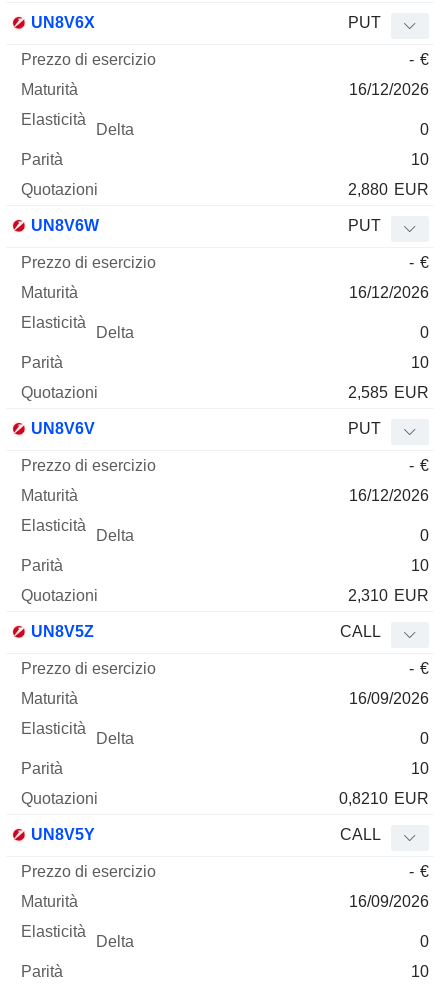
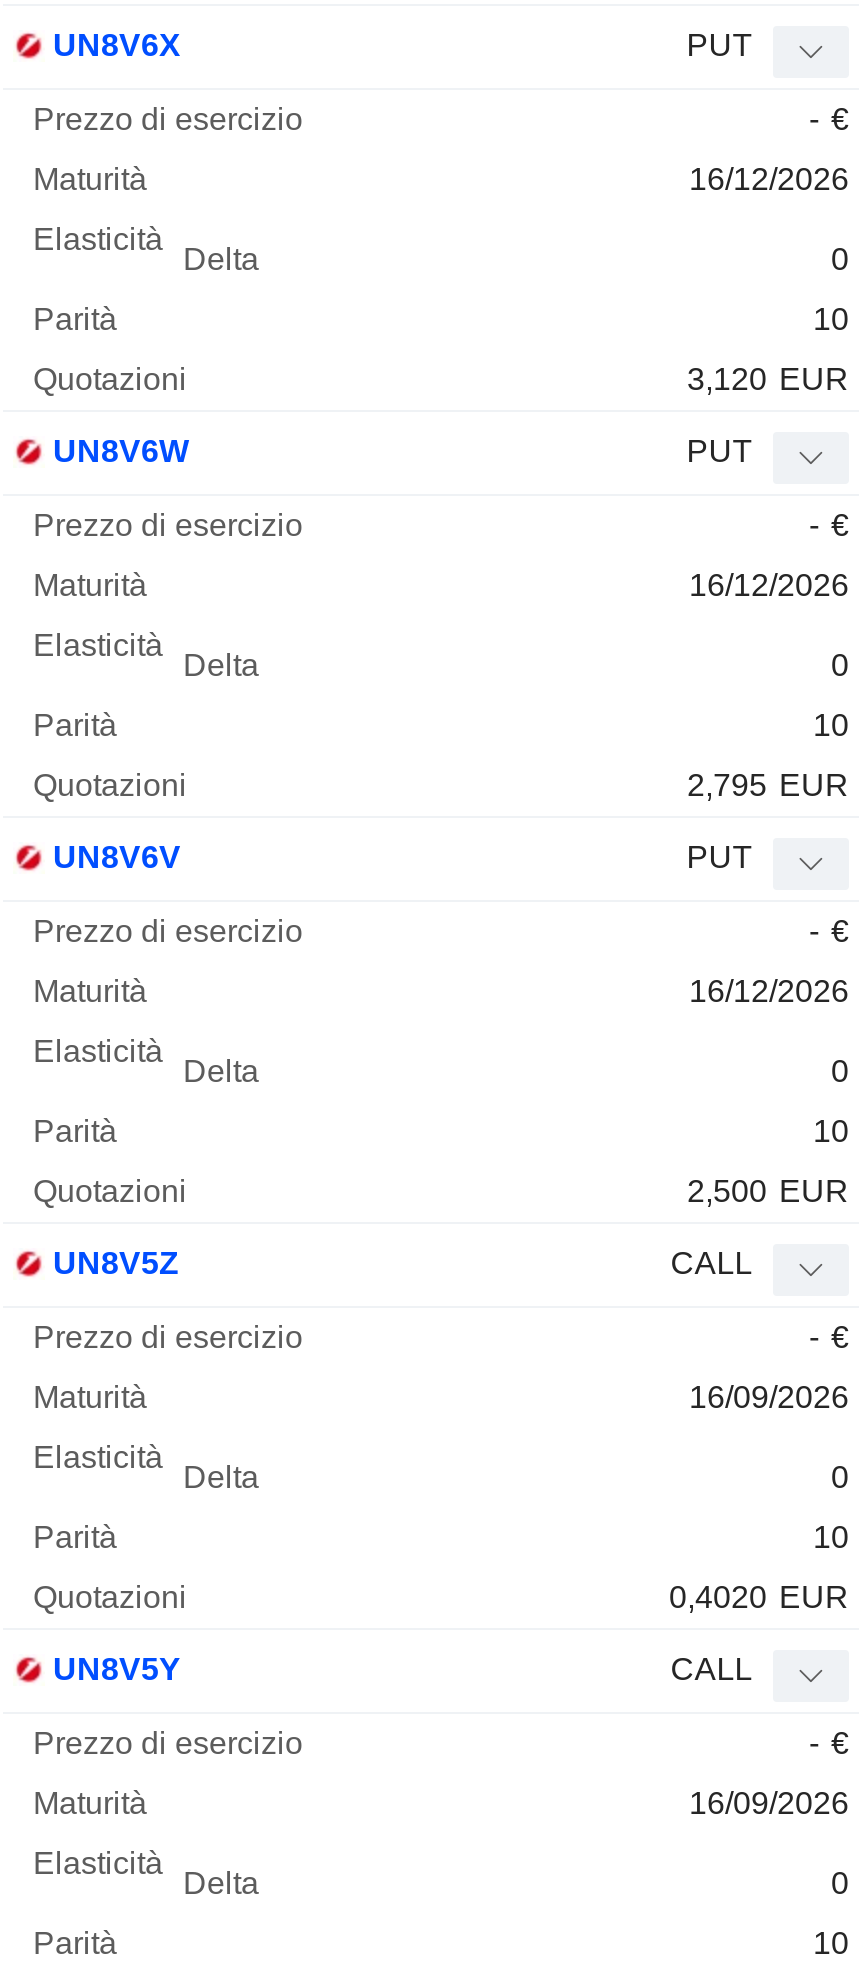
- 2,880 EUR
+ 3,120 EUR

- 2,585 EUR
+ 2,795 EUR

- 2,310 EUR
+ 2,500 EUR

- 0,8210 EUR
+ 0,4020 EUR
